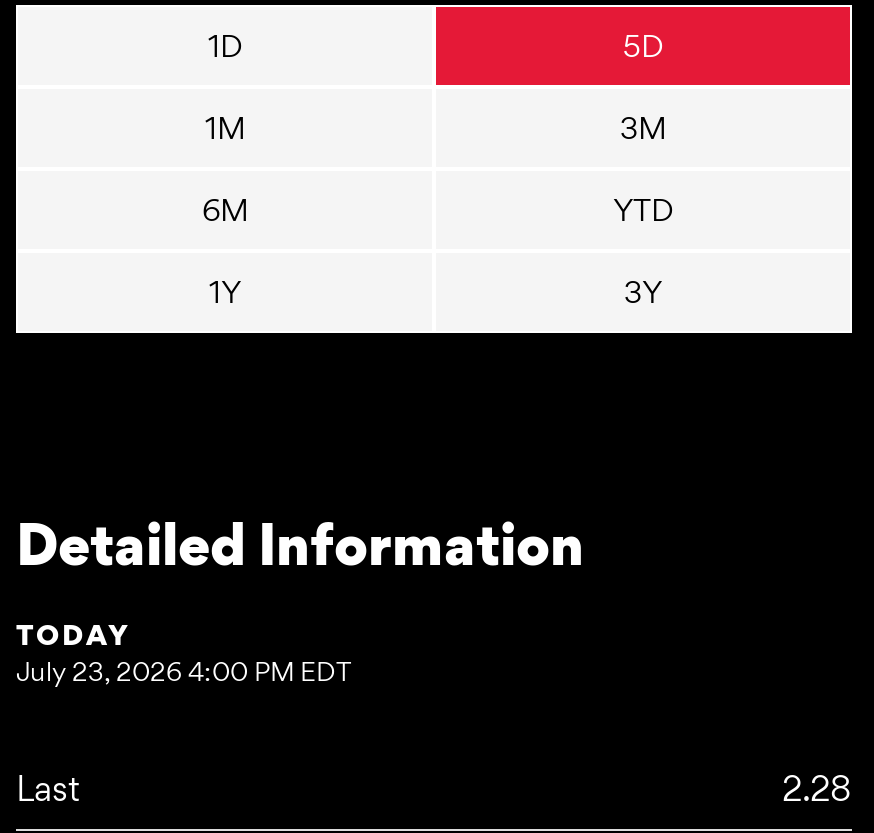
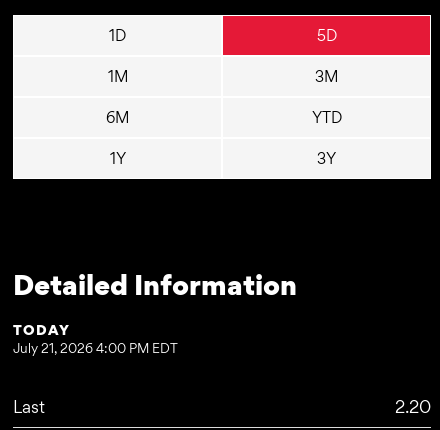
- July 23, 2026 4:00 PM EDT
+ July 21, 2026 4:00 PM EDT

- 2.28
+ 2.20
